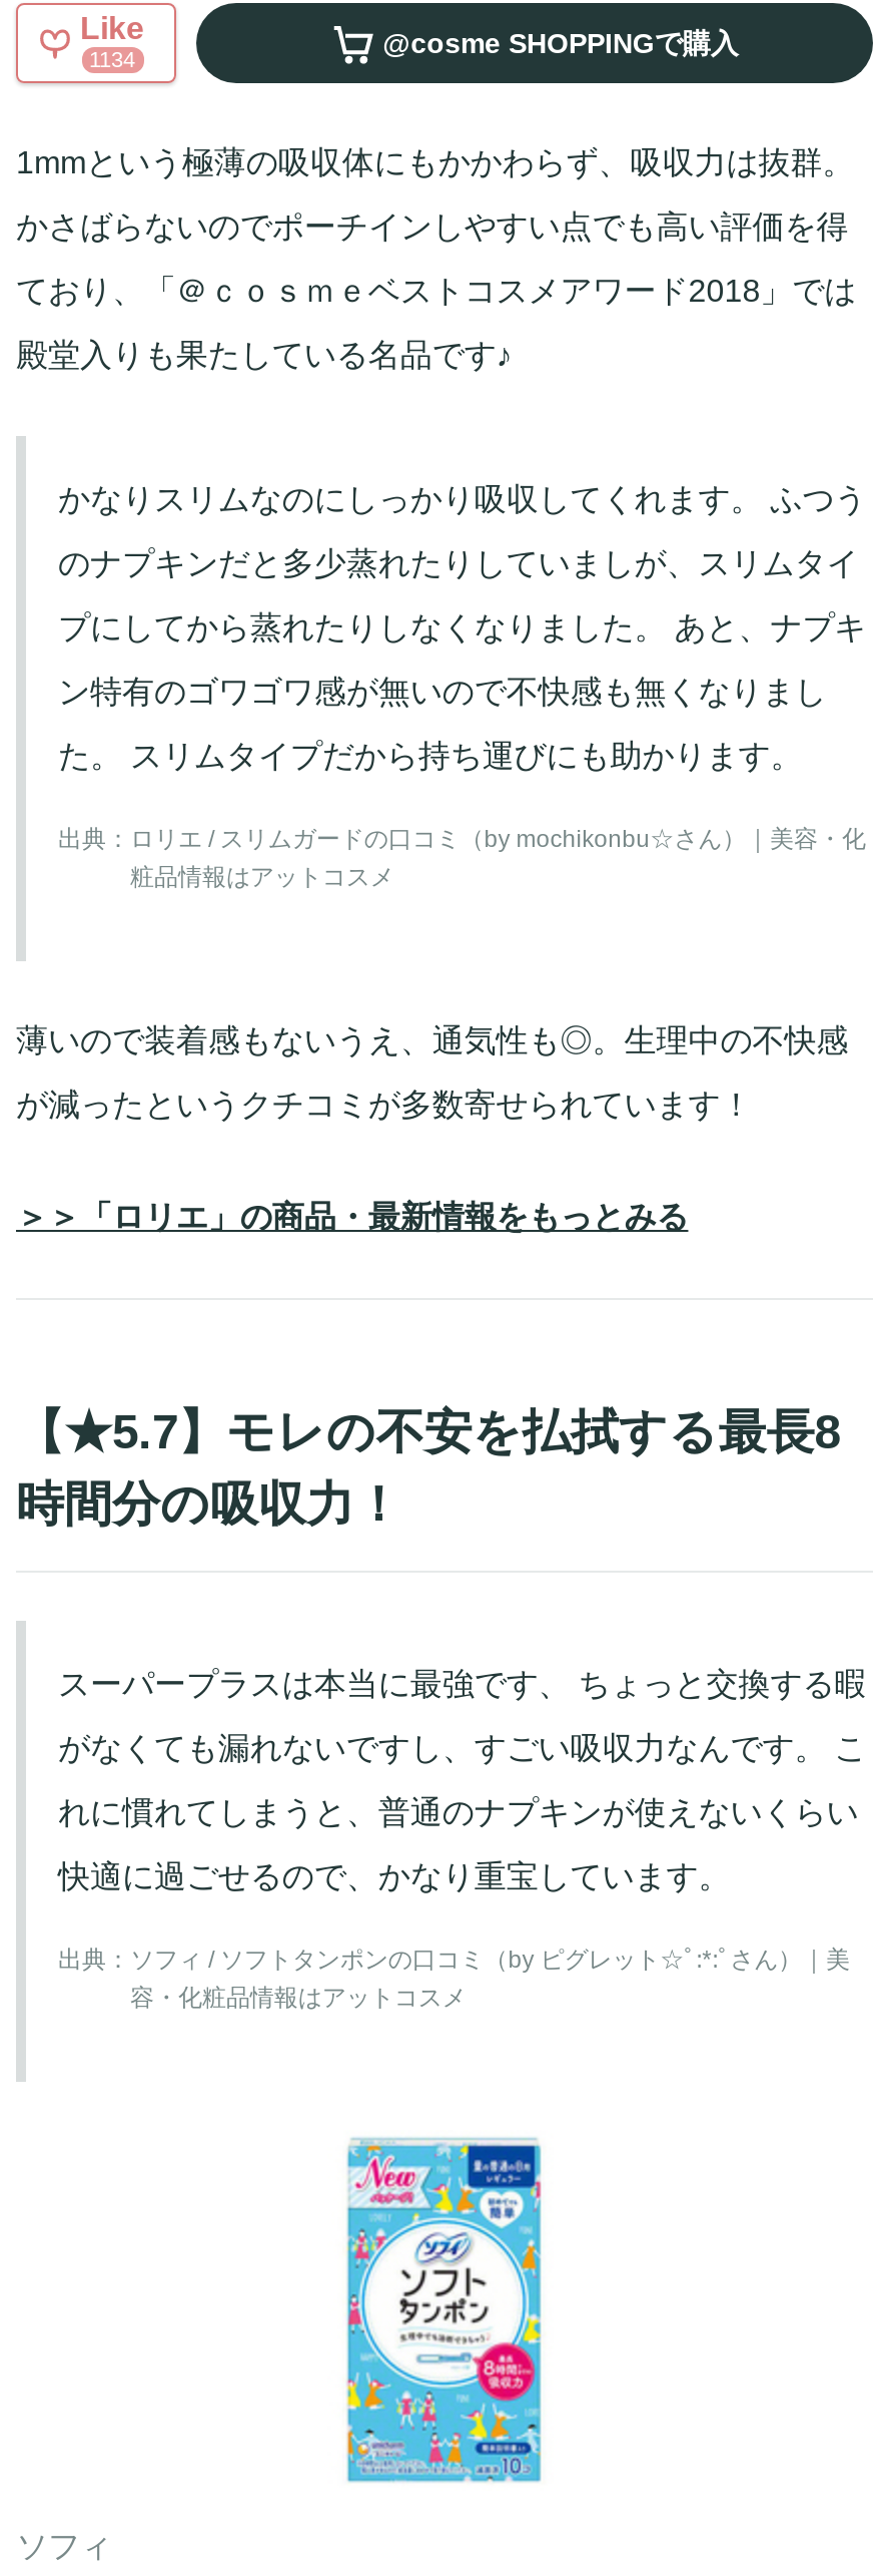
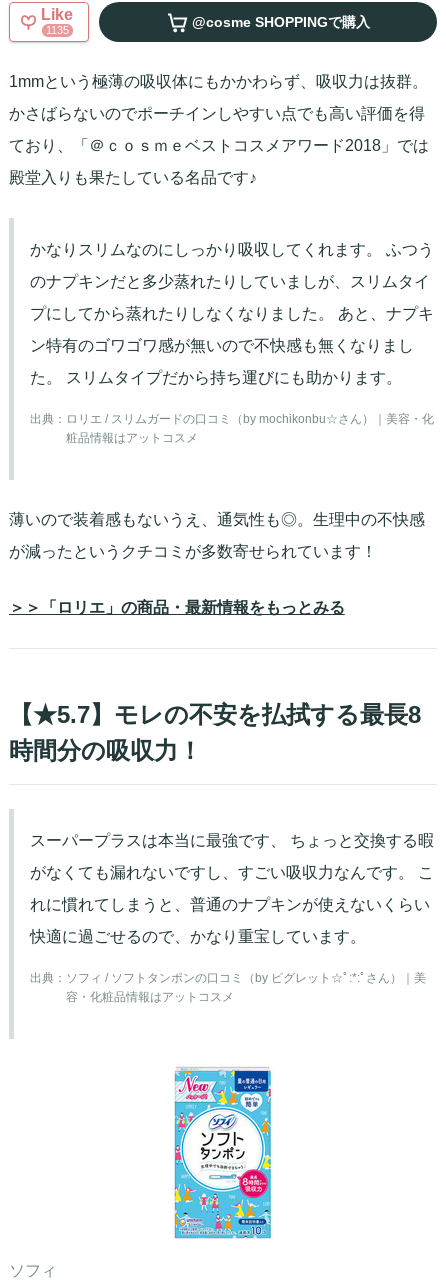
- 1134
+ 1135
